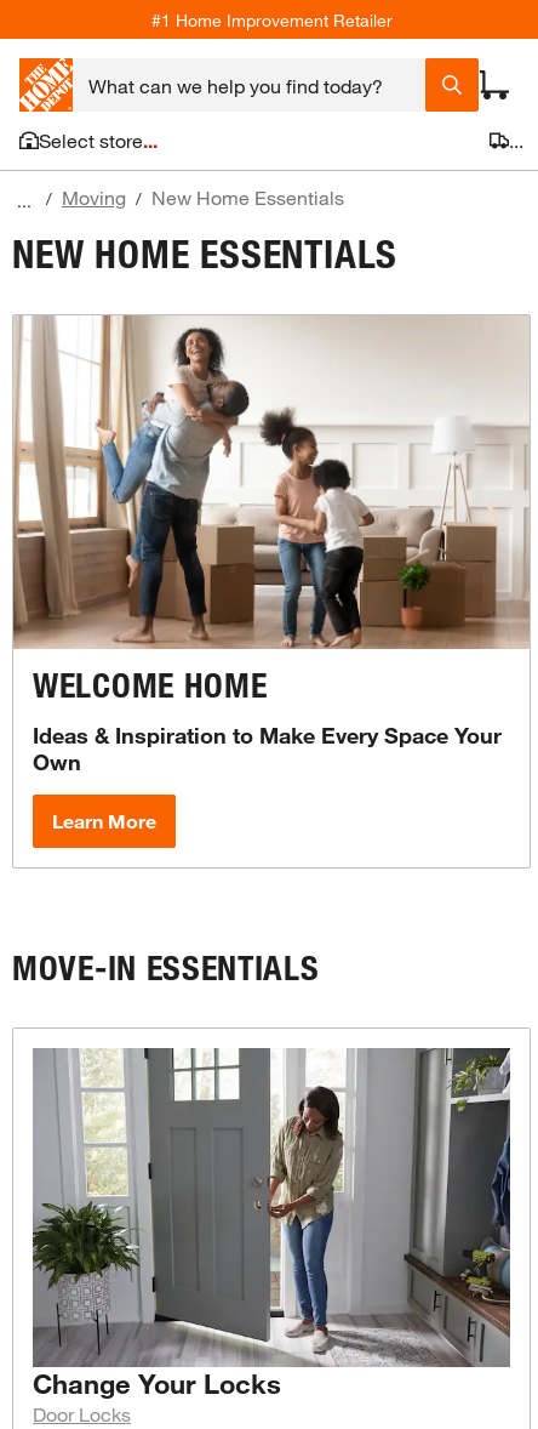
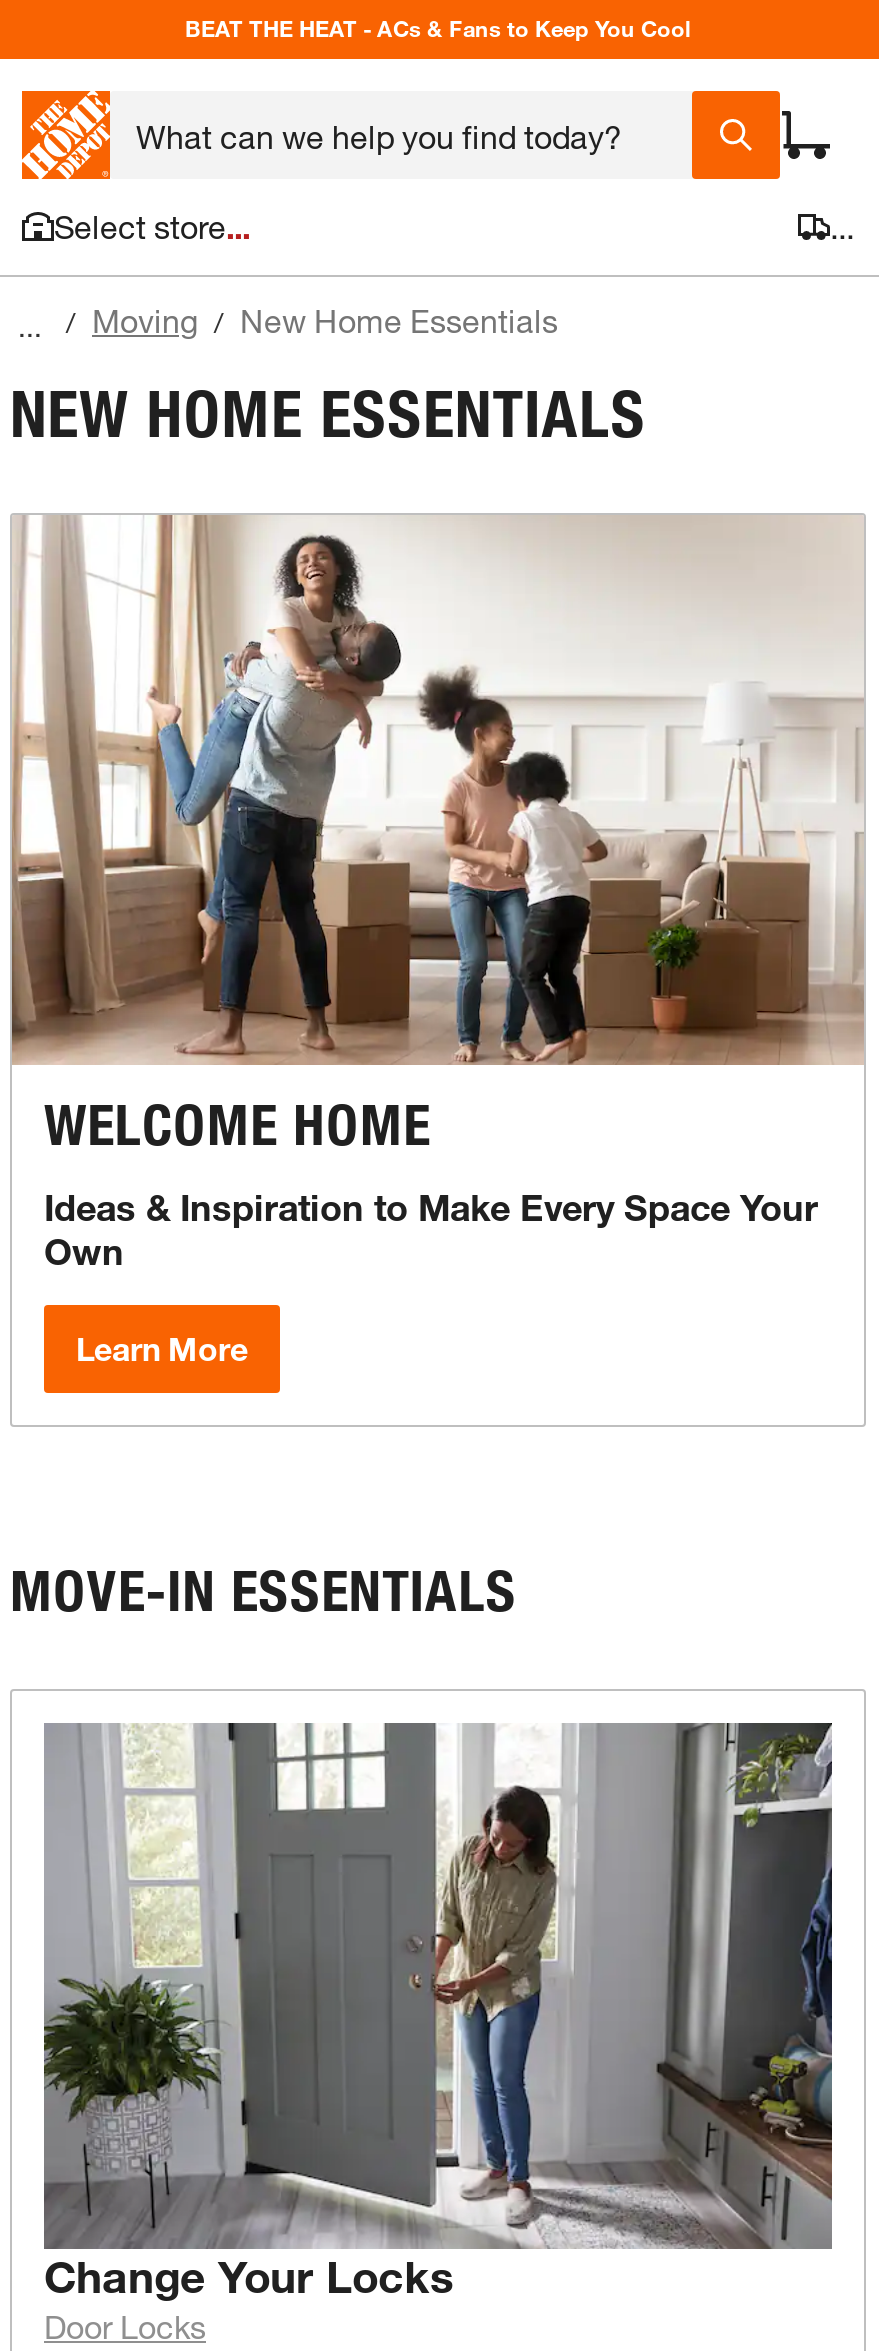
- #1 Home Improvement Retailer
+ BEAT THE HEAT - ACs & Fans to Keep You Cool
